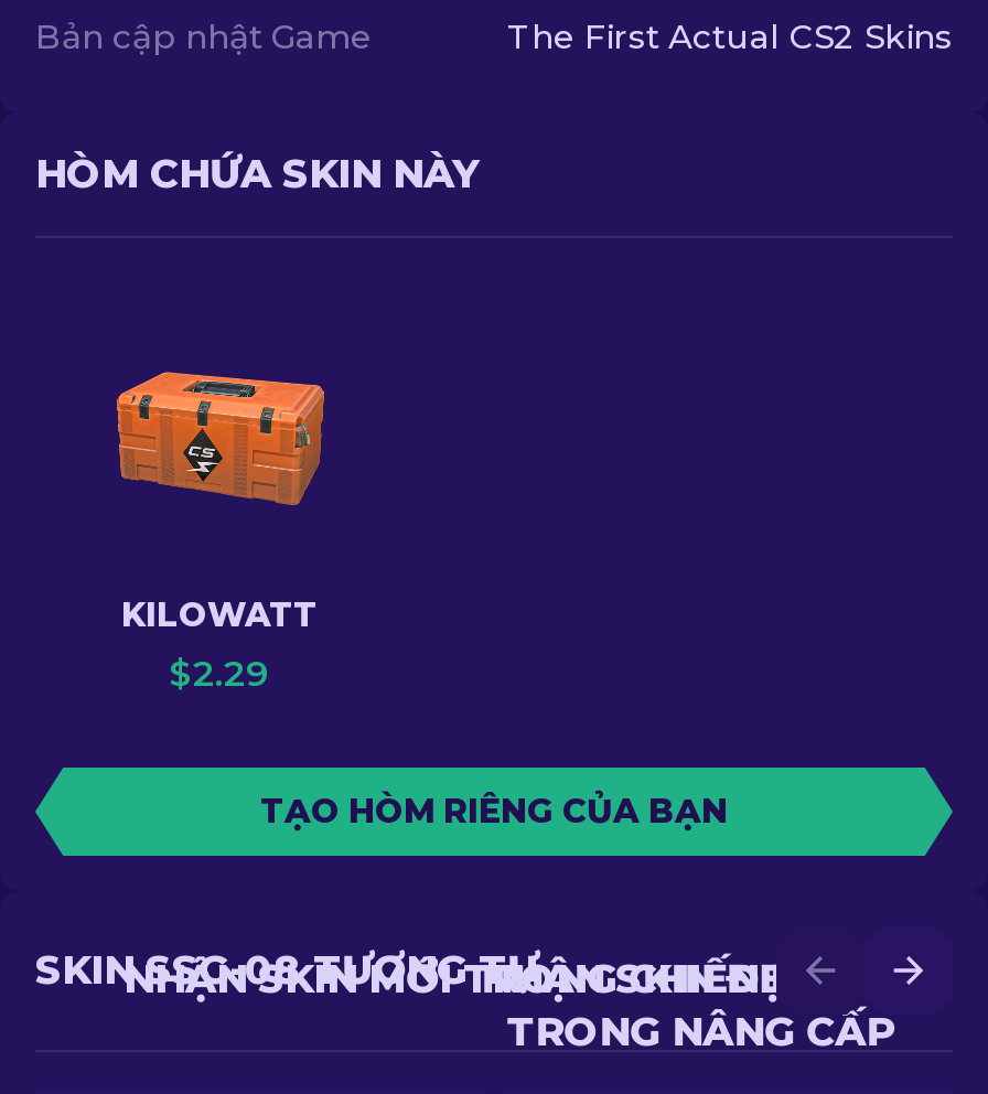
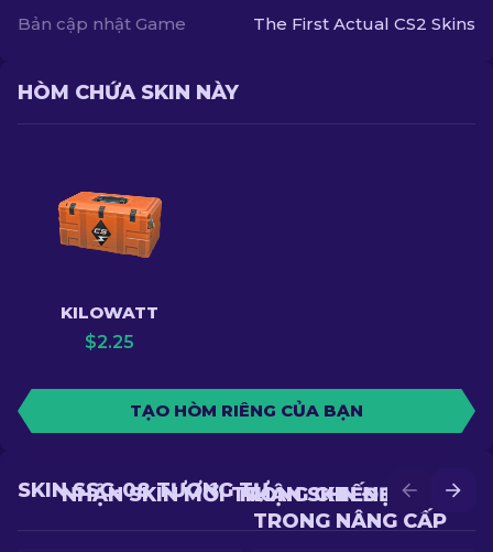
- $2.29
+ $2.25
